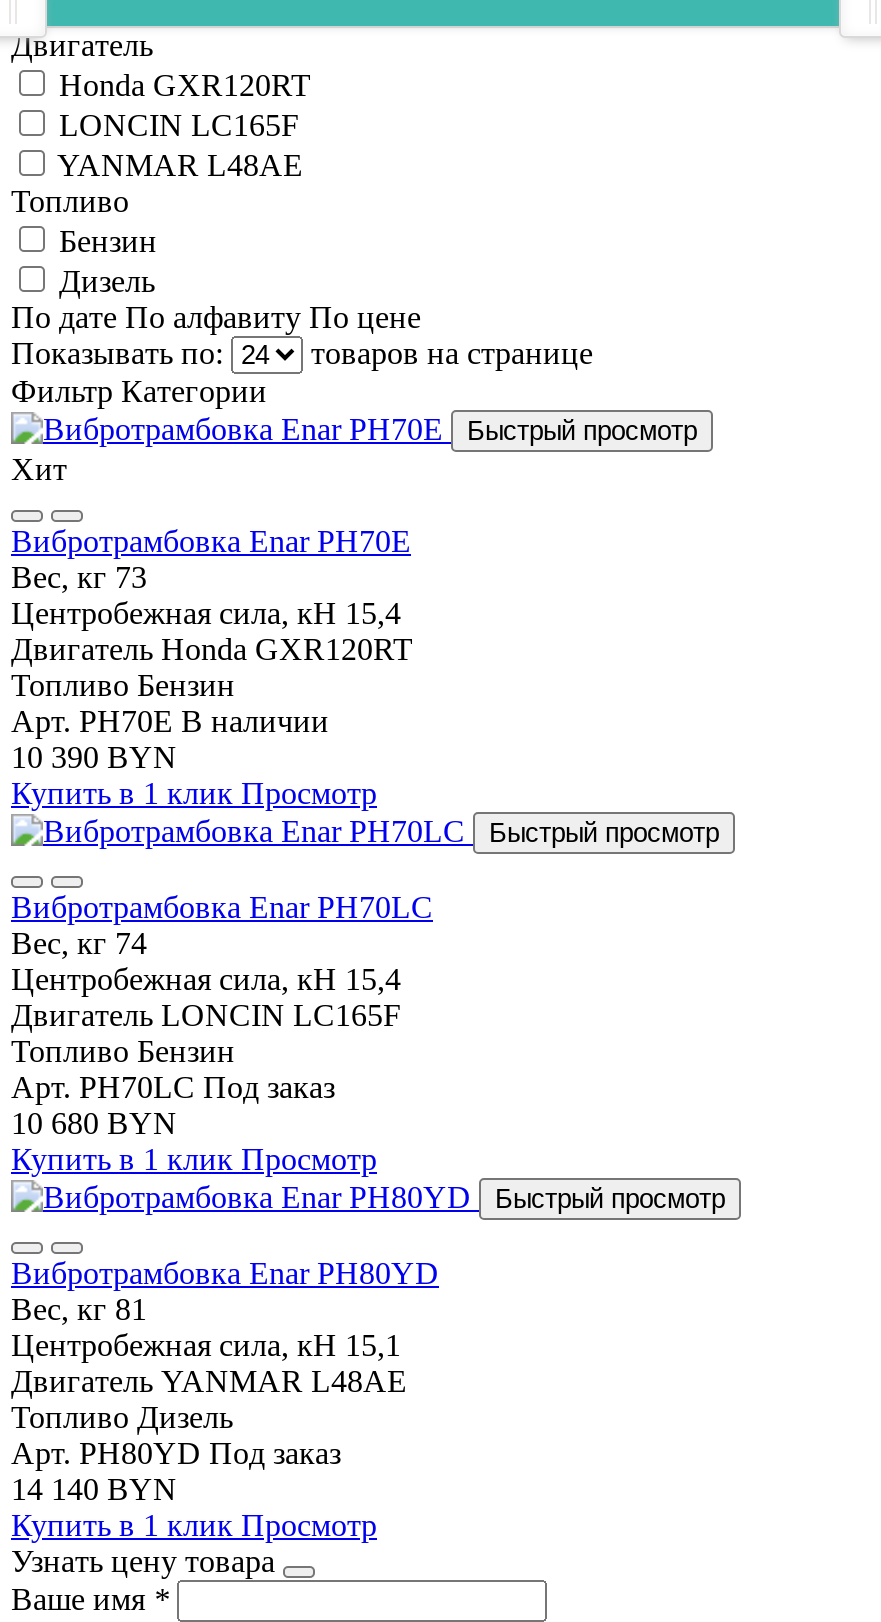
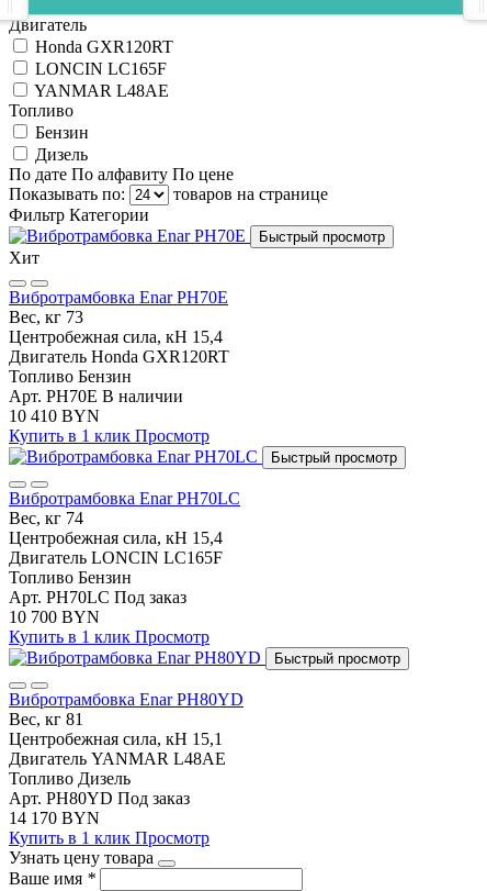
- 10 390 BYN
+ 10 410 BYN

- 10 680 BYN
+ 10 700 BYN

- 14 140 BYN
+ 14 170 BYN
